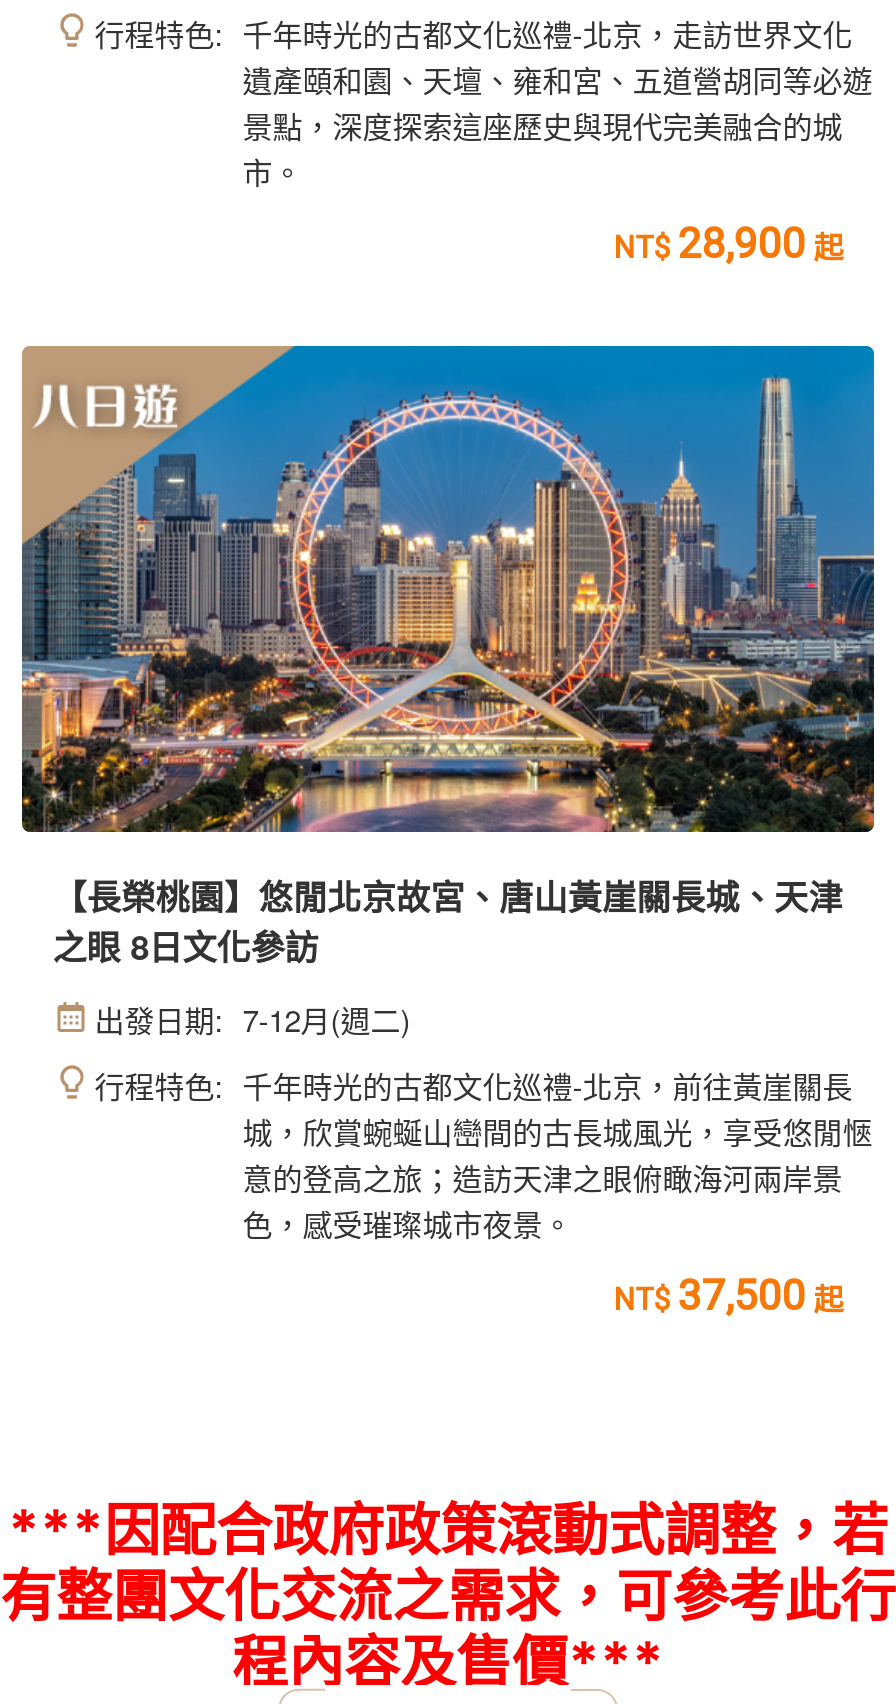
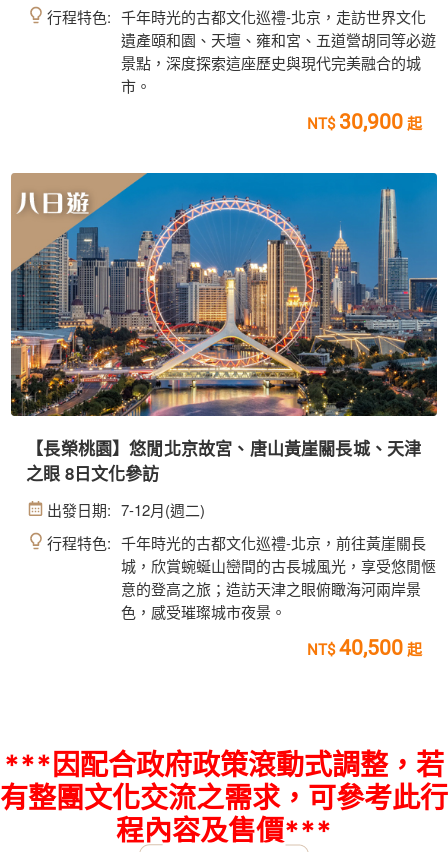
- 28,900
+ 30,900

- 37,500
+ 40,500
